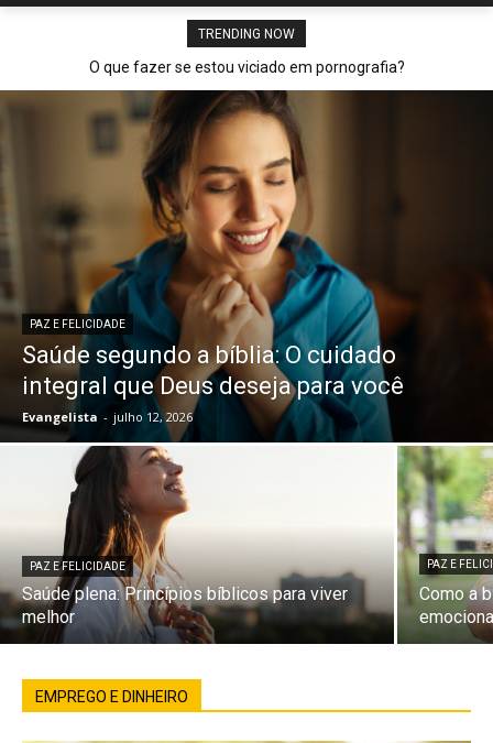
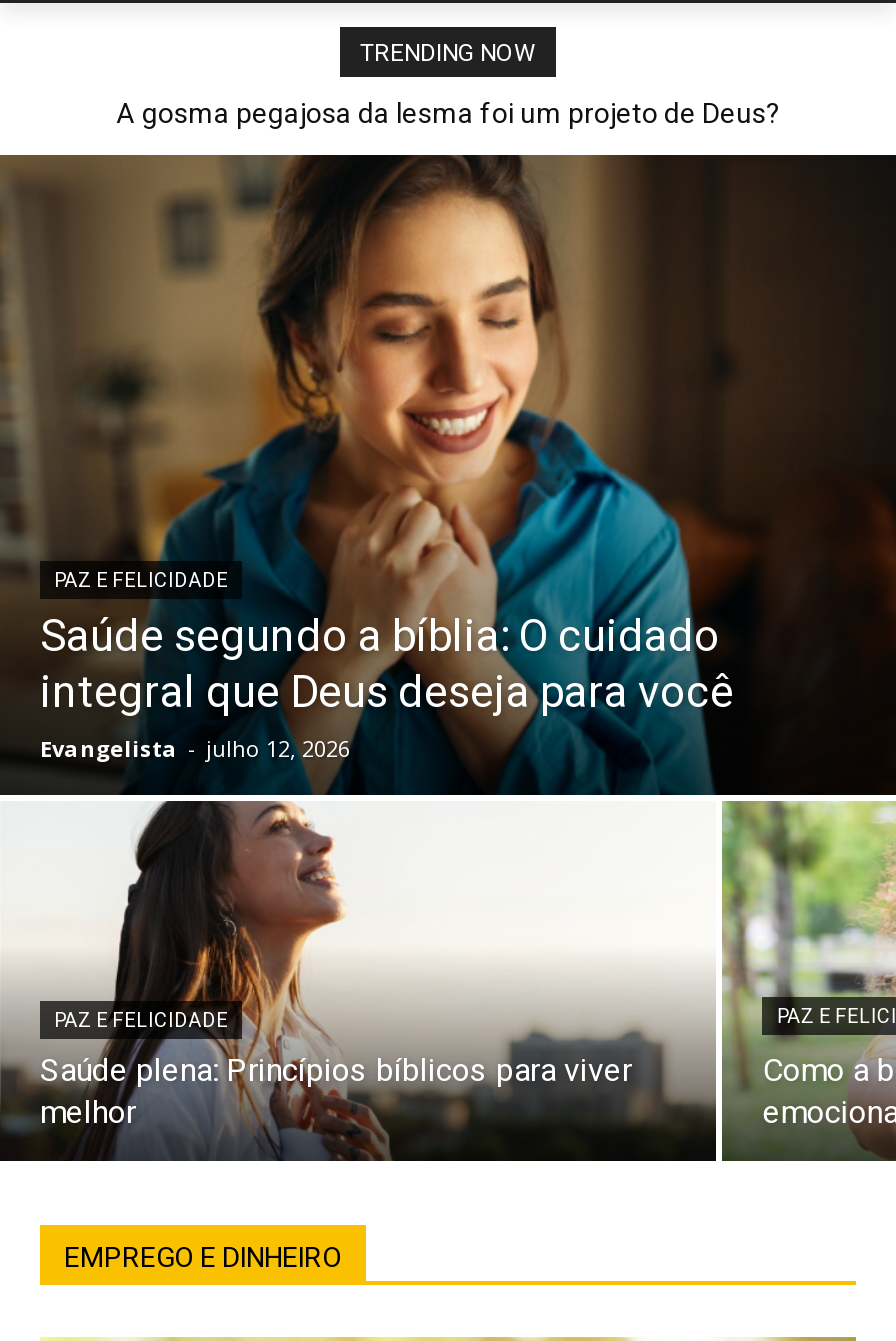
- O que fazer se estou viciado em pornografia?
+ A gosma pegajosa da lesma foi um projeto de Deus?
